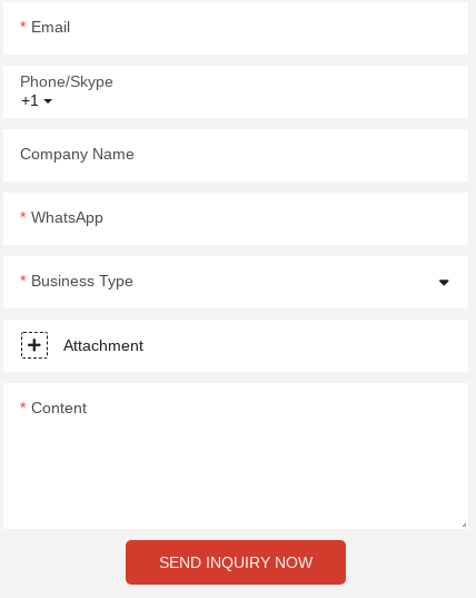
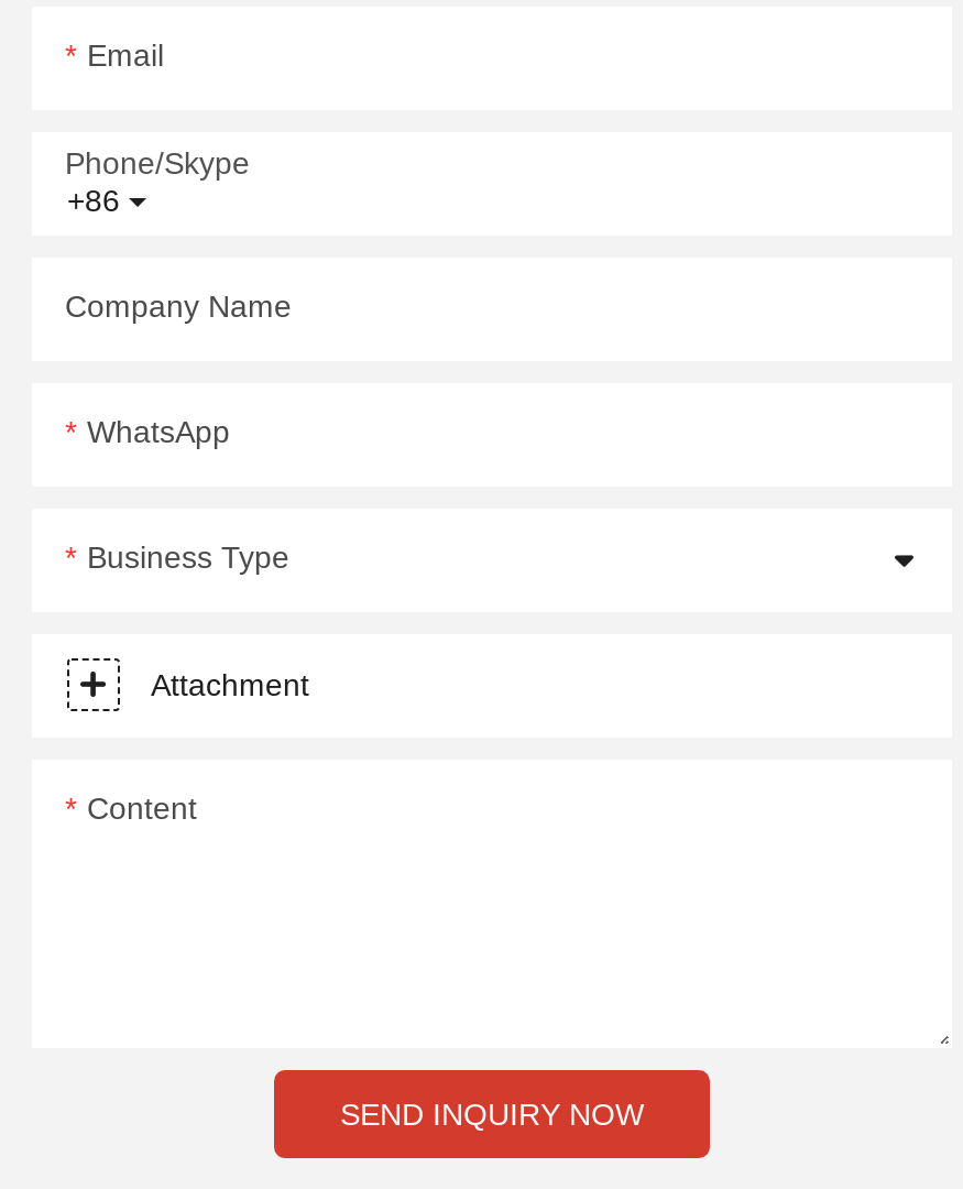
- +1
+ +86
